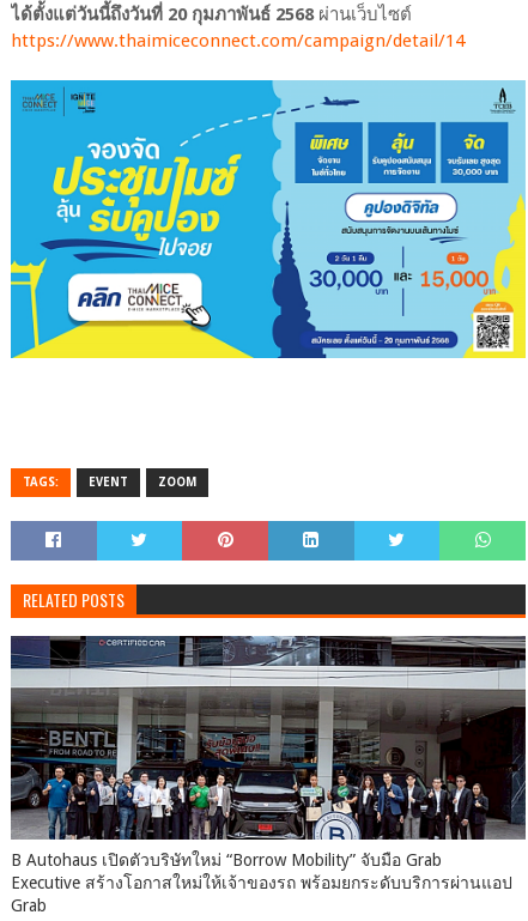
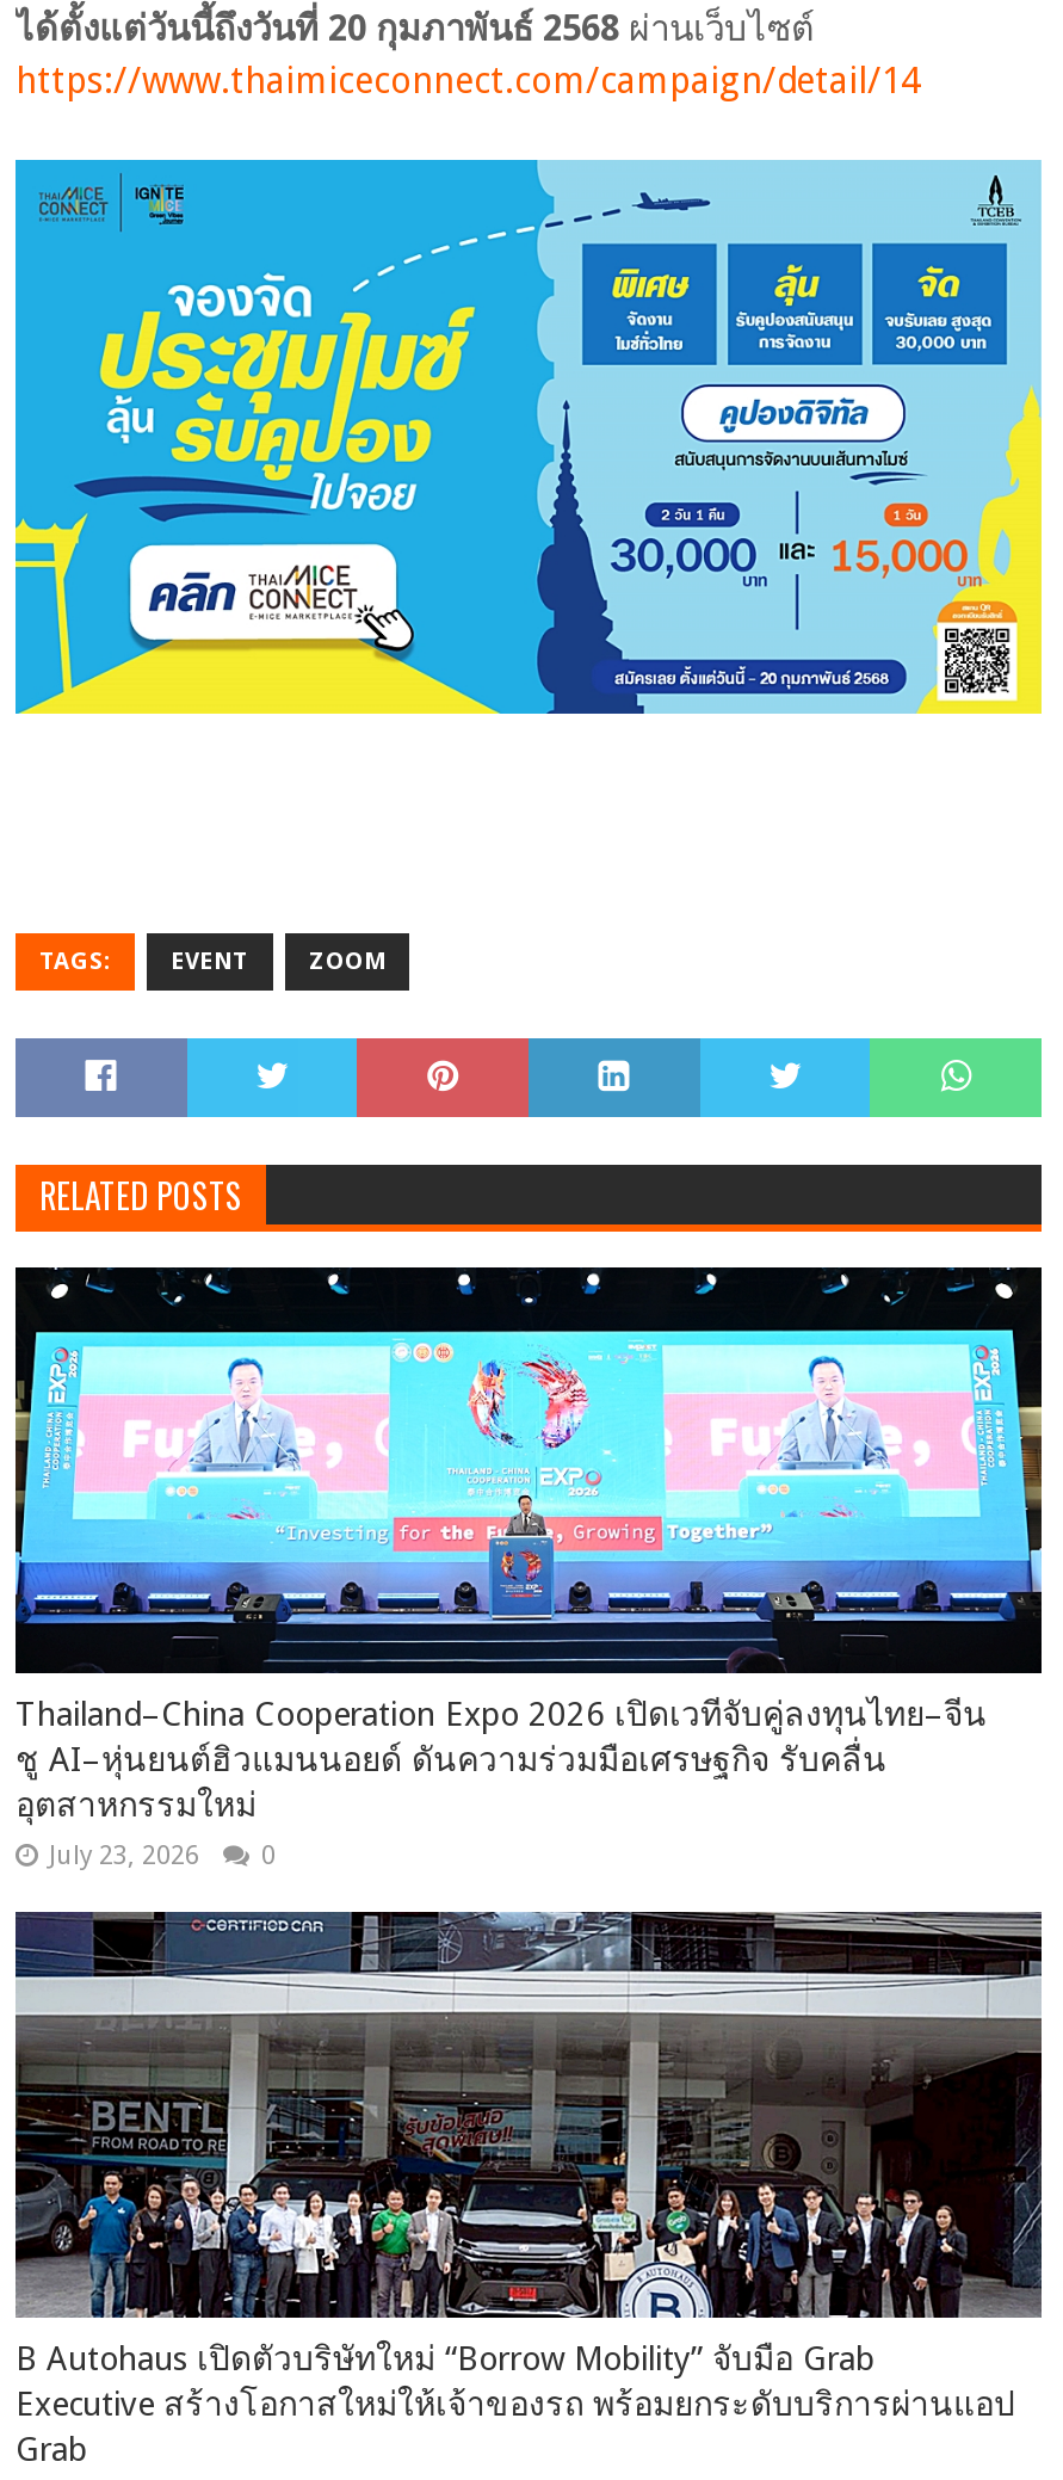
+ [image]
+ Thailand–China Cooperation Expo 2026 เปิดเวทีจับคู่ลงทุนไทย–จีน
+ ชู AI–หุ่นยนต์ฮิวแมนนอยด์ ดันความร่วมมือเศรษฐกิจ รับคลื่น
+ อุตสาหกรรมใหม่
+ July 23, 2026
+ 0
